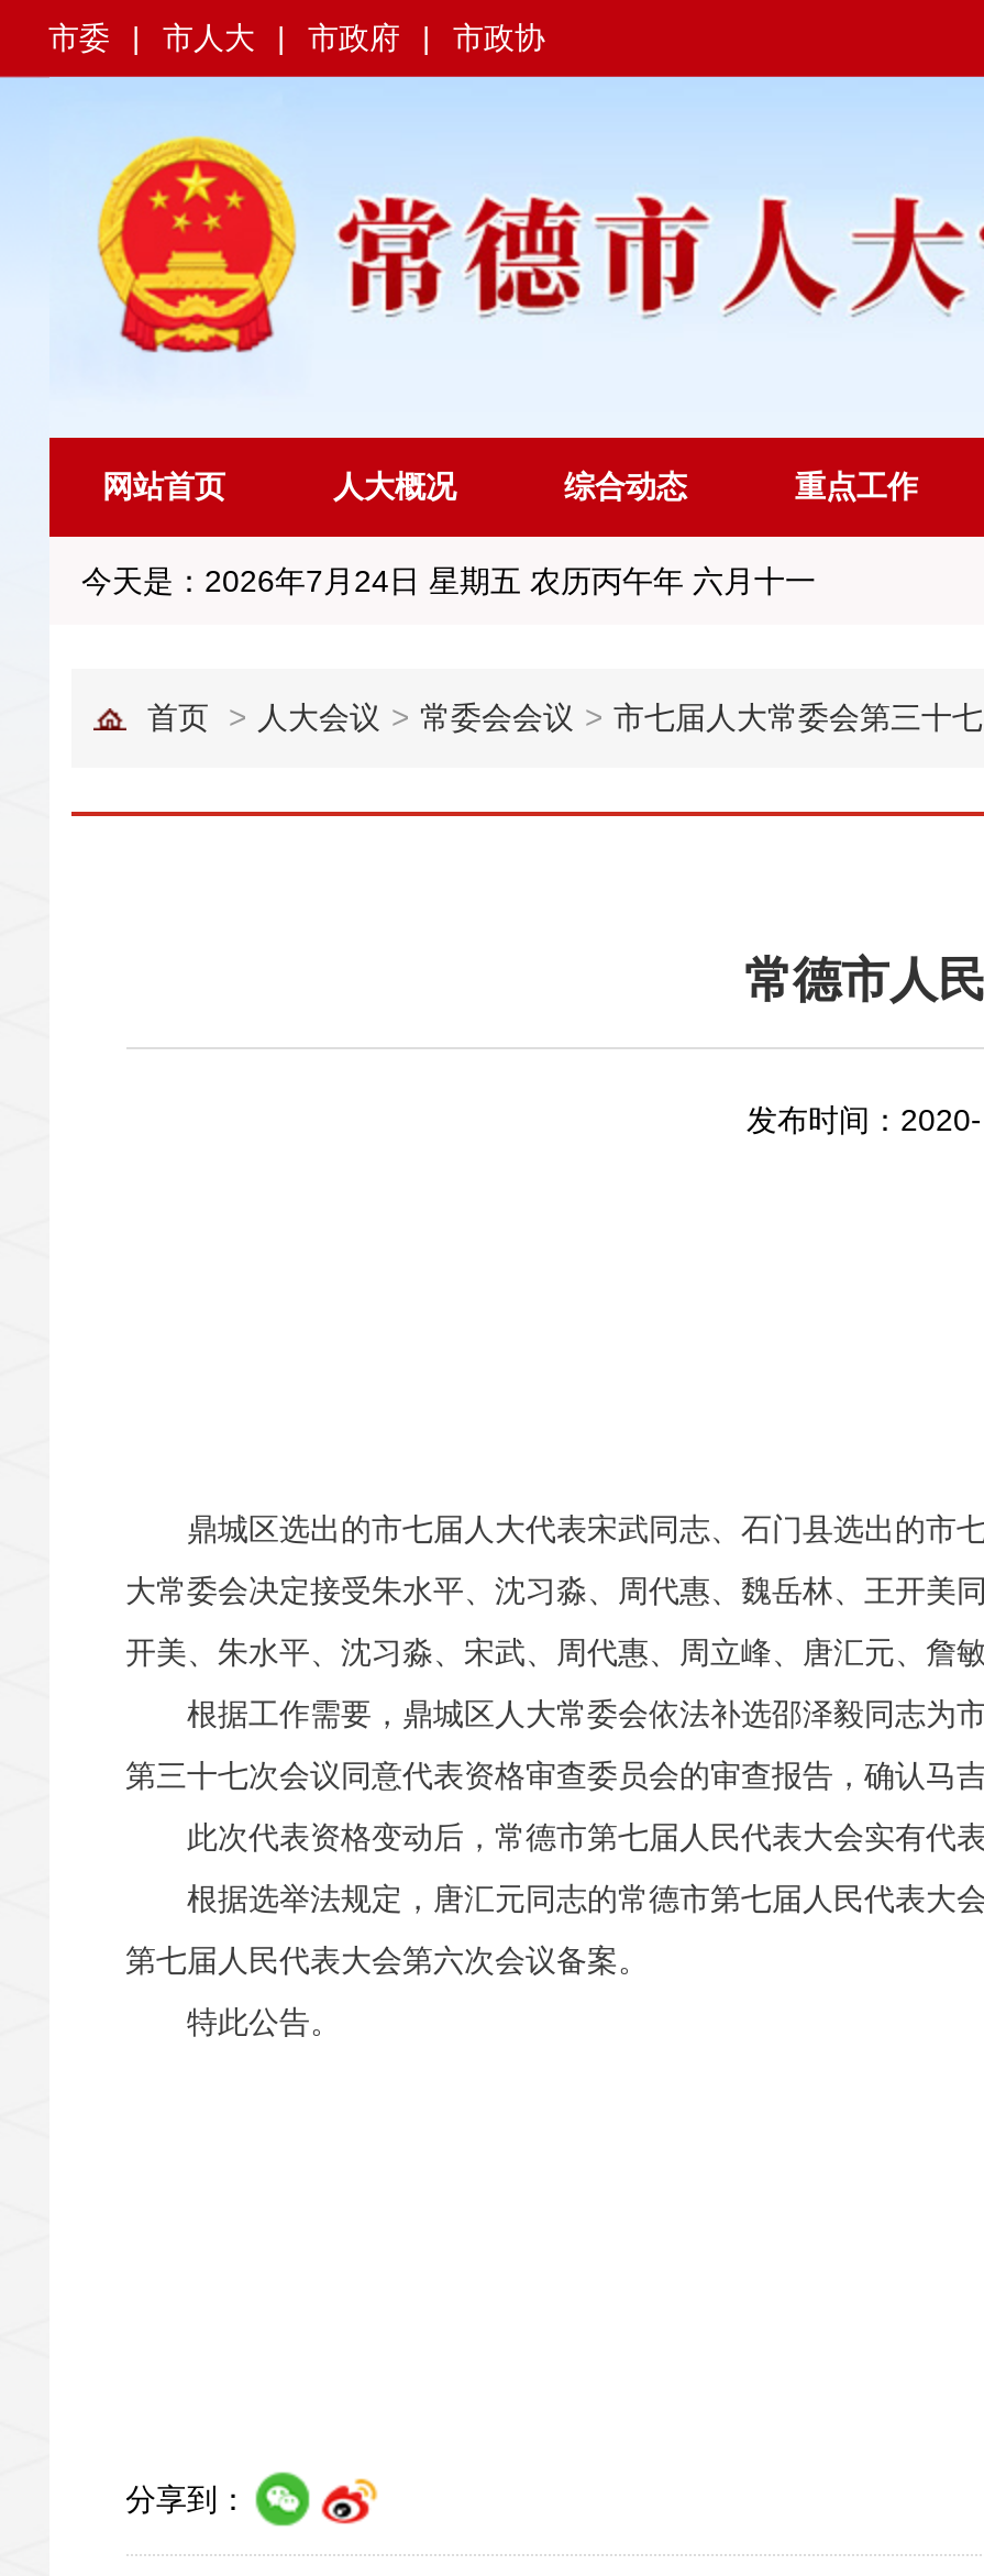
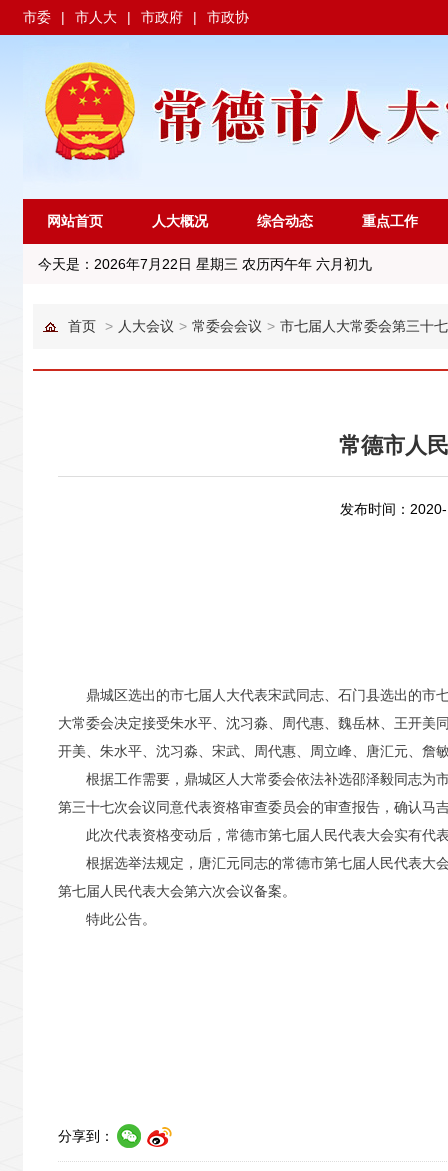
- 今天是：2026年7月24日 星期五 农历丙午年 六月十一
+ 今天是：2026年7月22日 星期三 农历丙午年 六月初九
